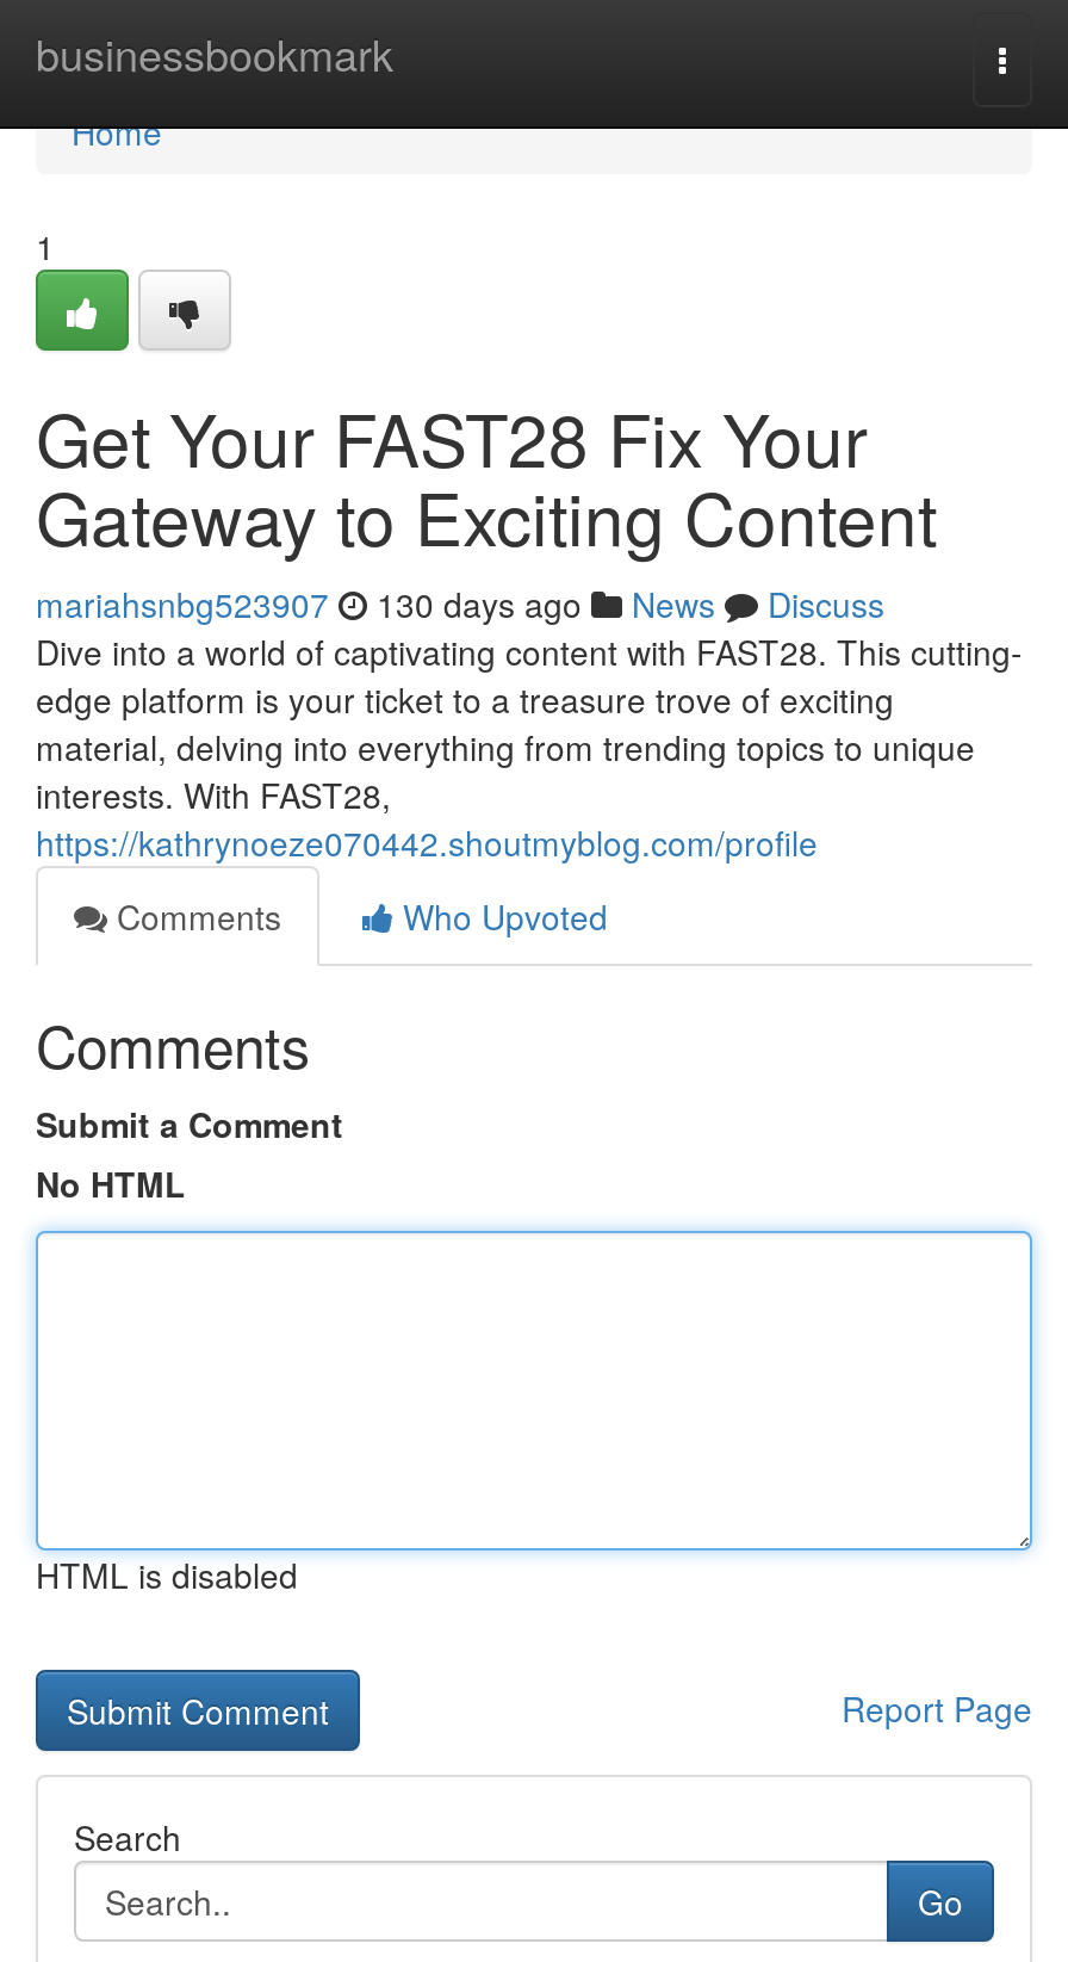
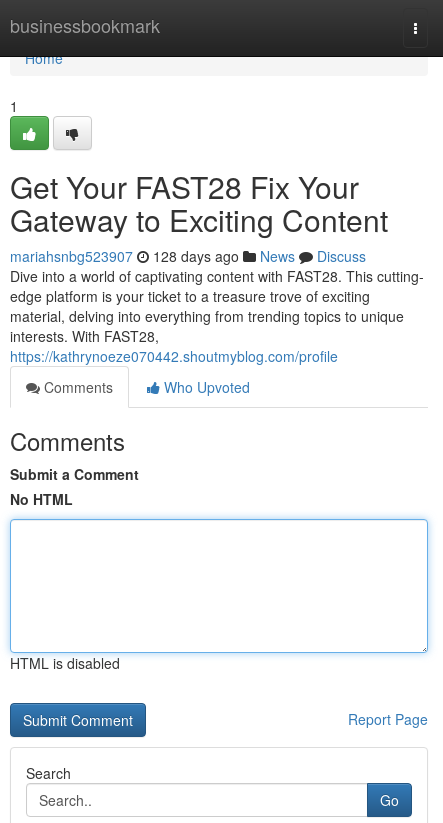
- mariahsnbg523907 130 days ago News Discuss
+ mariahsnbg523907 128 days ago News Discuss
